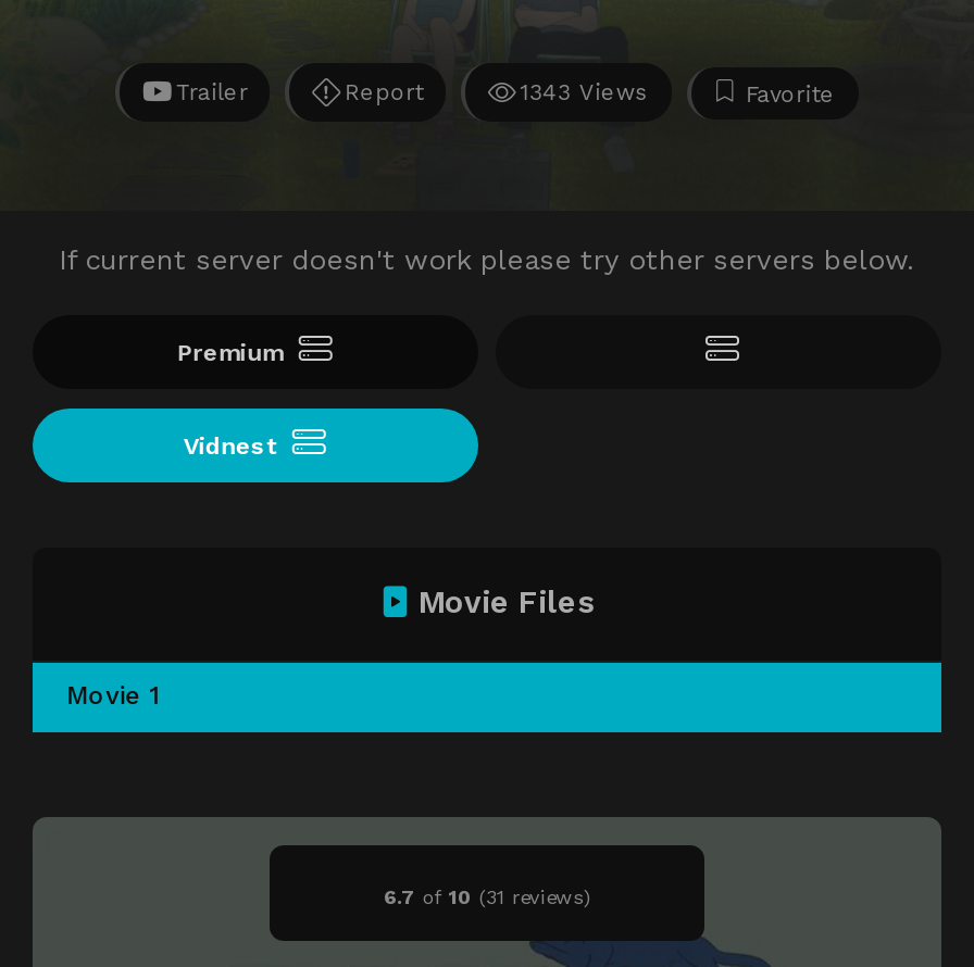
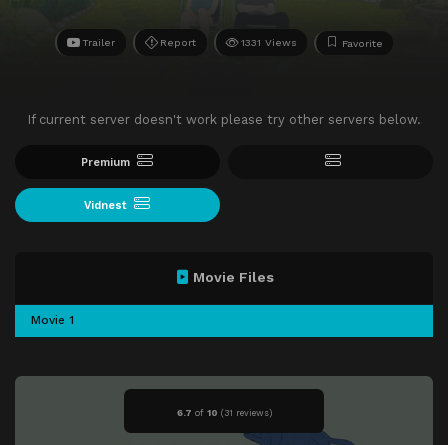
- 1343 Views
+ 1331 Views
